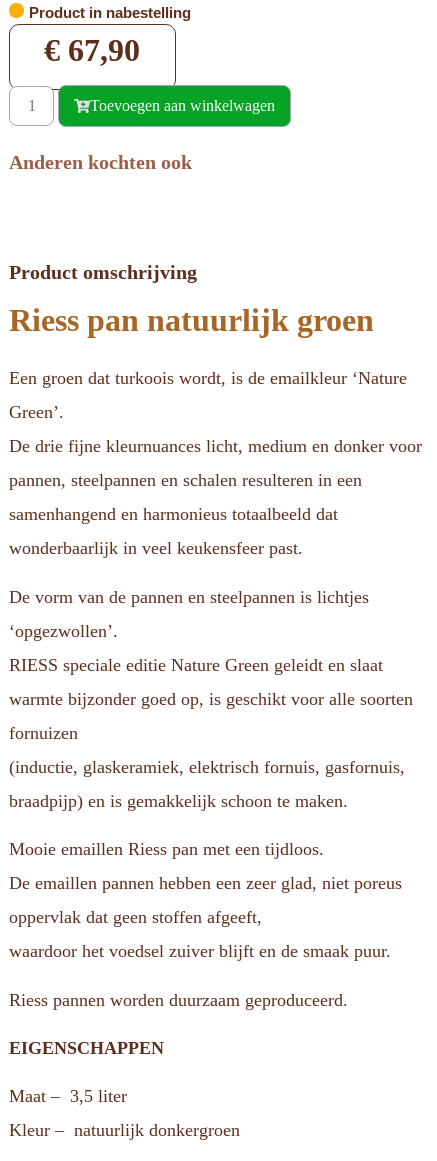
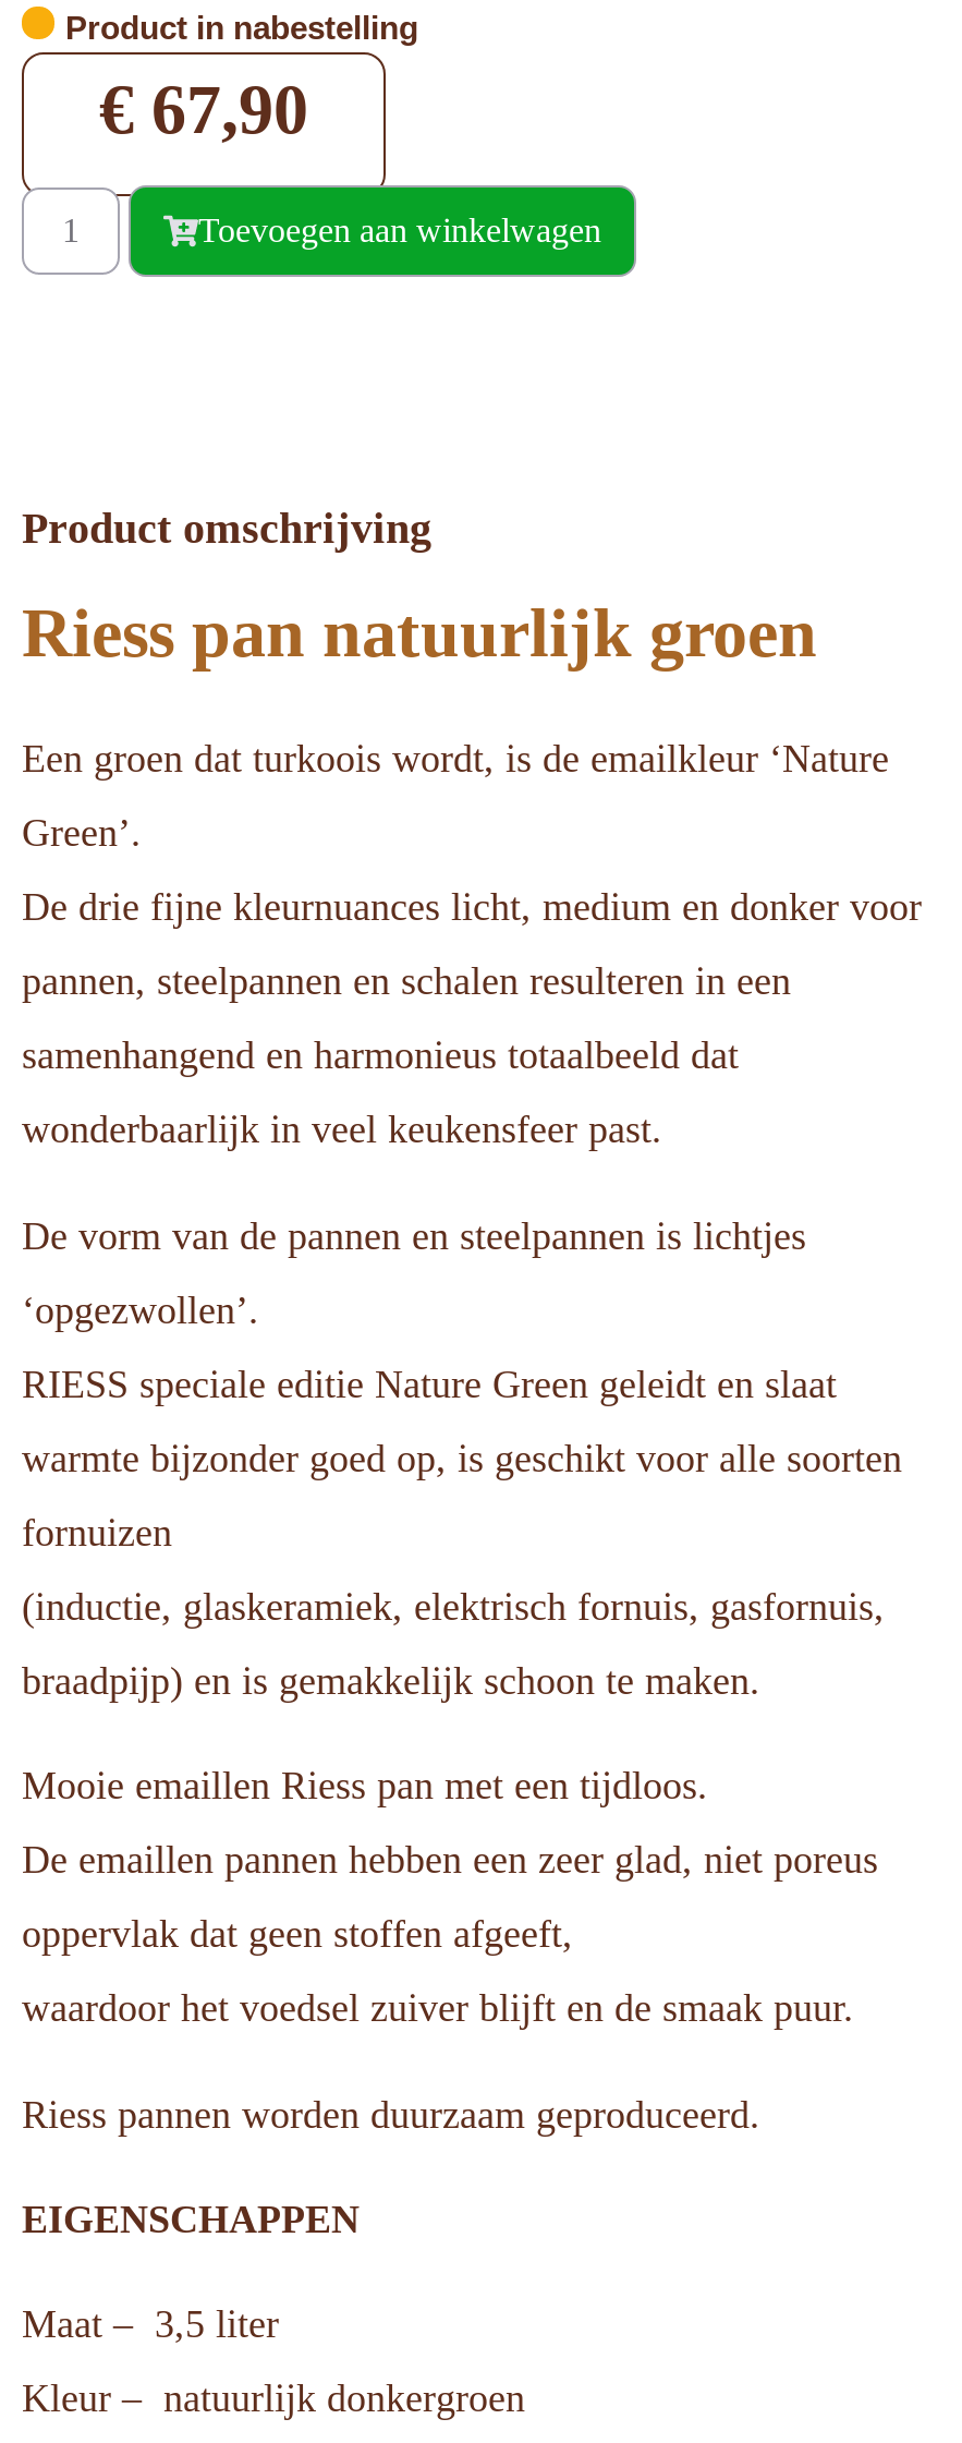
- Anderen kochten ook
